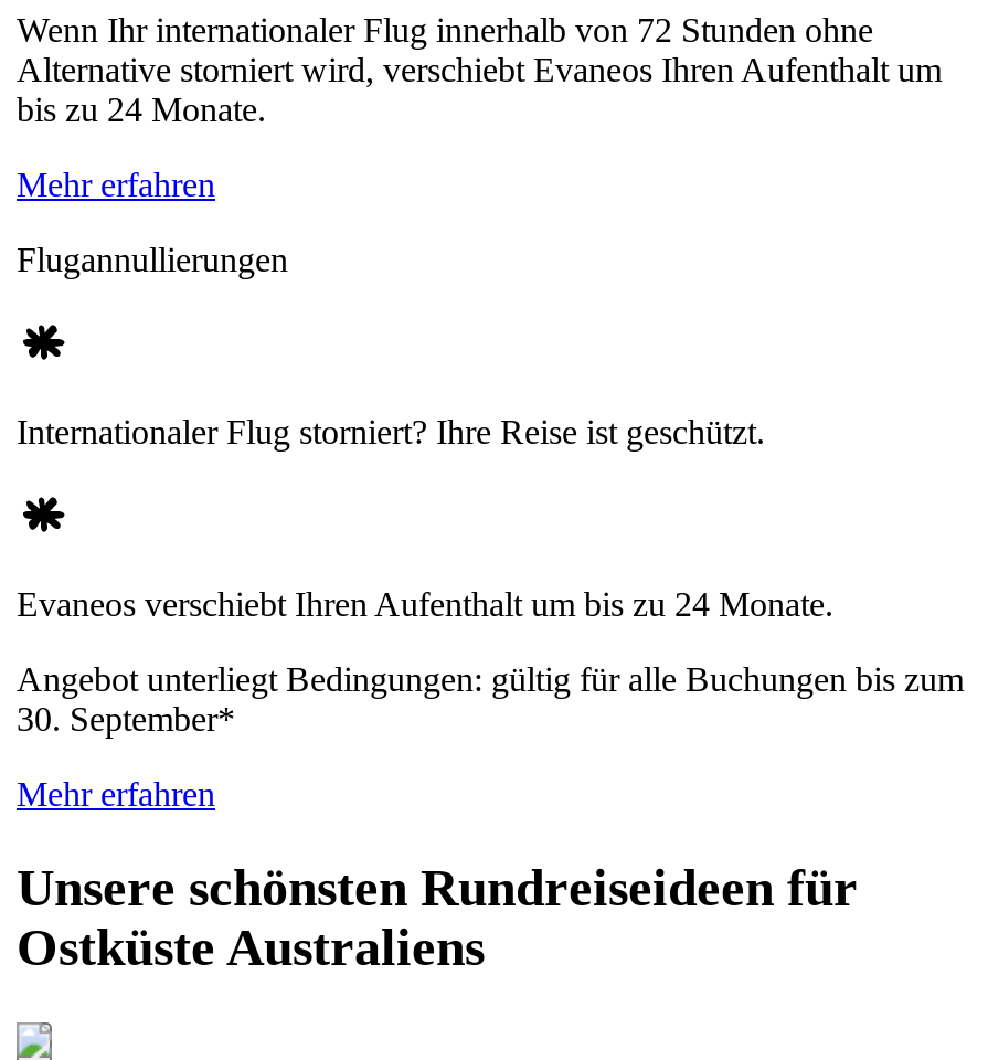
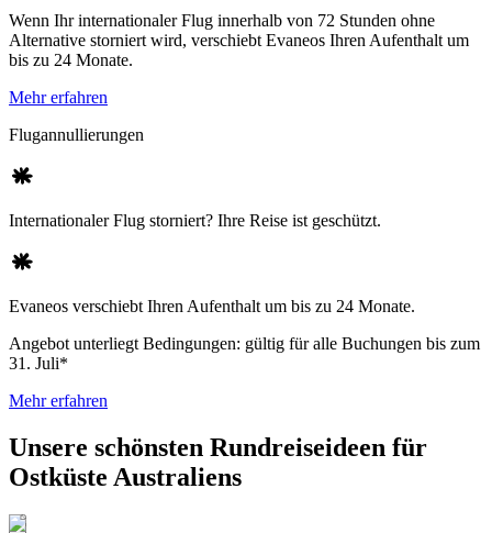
- 30. September*
+ 31. Juli*
